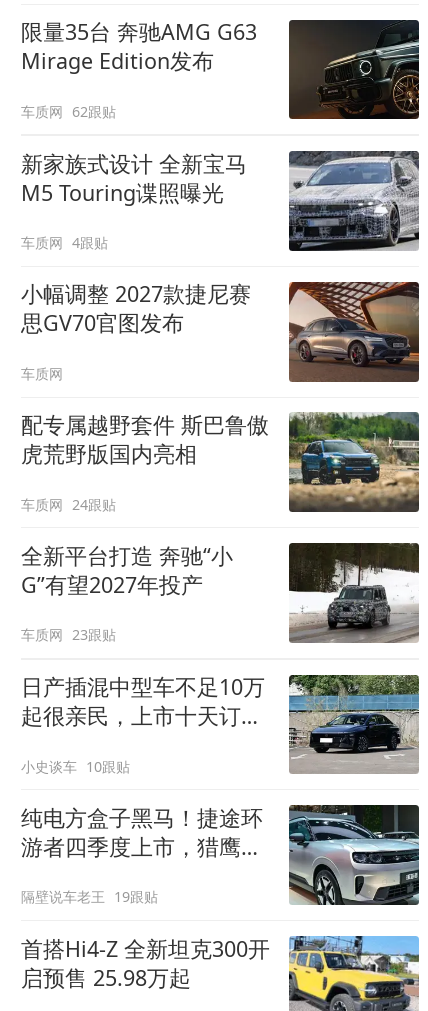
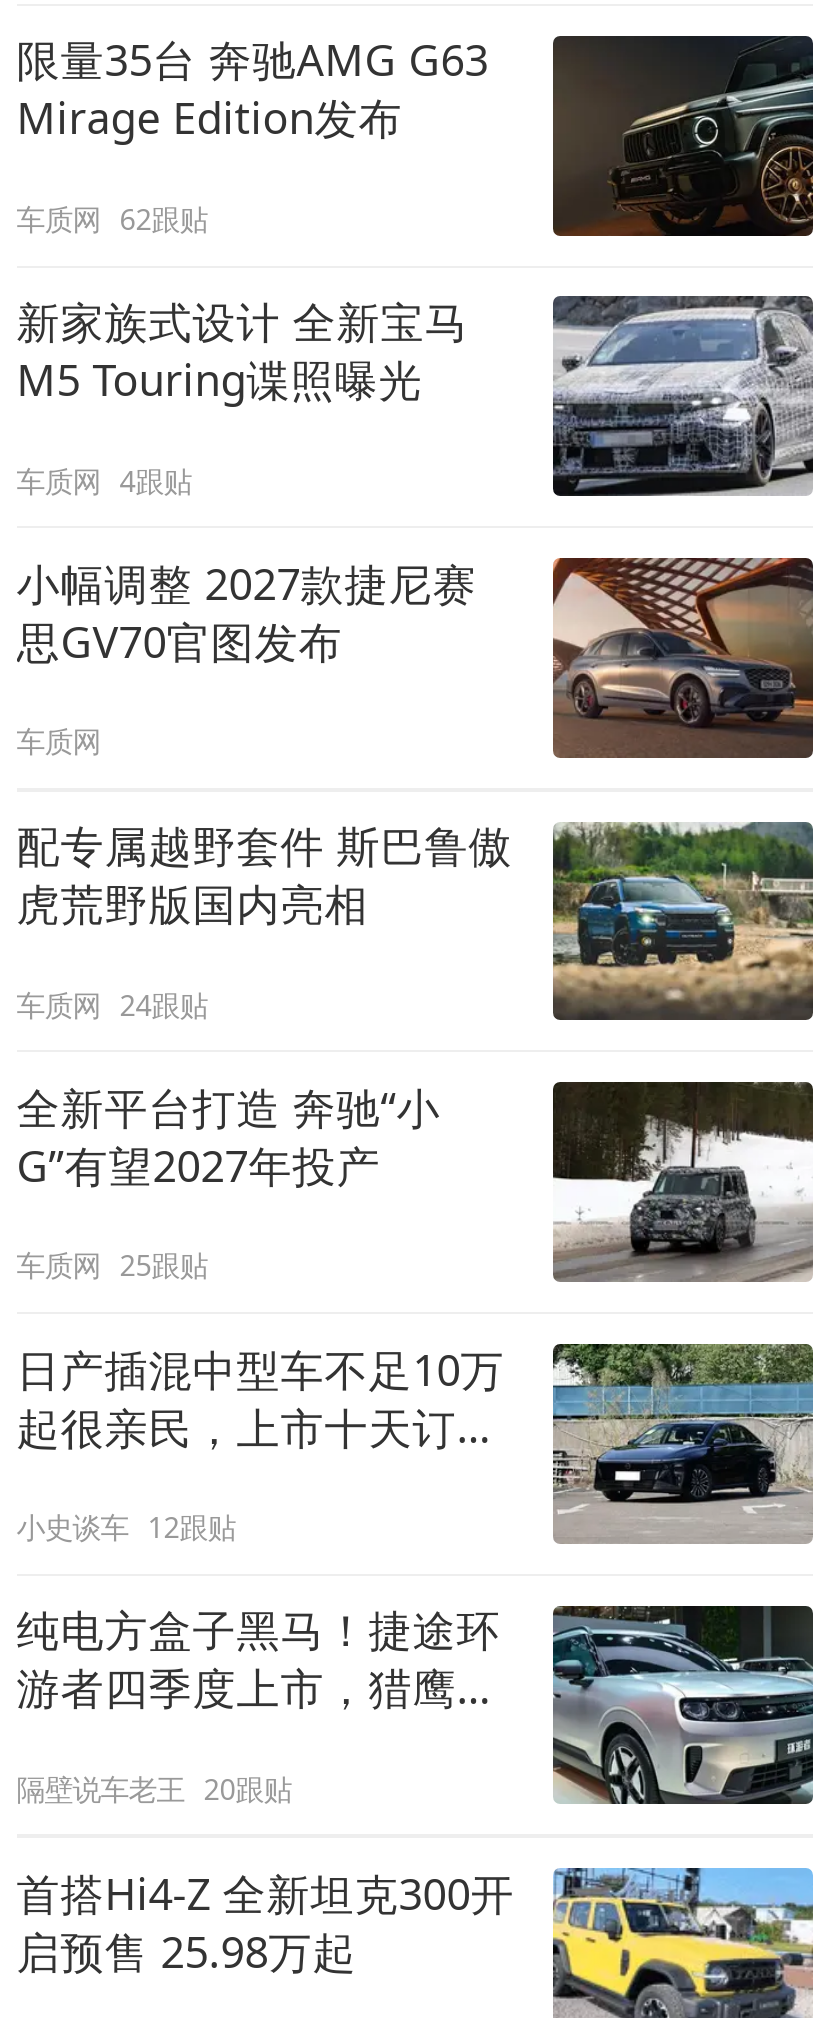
- 车质网 23跟贴
+ 车质网 25跟贴

- 小史谈车 10跟贴
+ 小史谈车 12跟贴

- 隔壁说车老王 19跟贴
+ 隔壁说车老王 20跟贴
